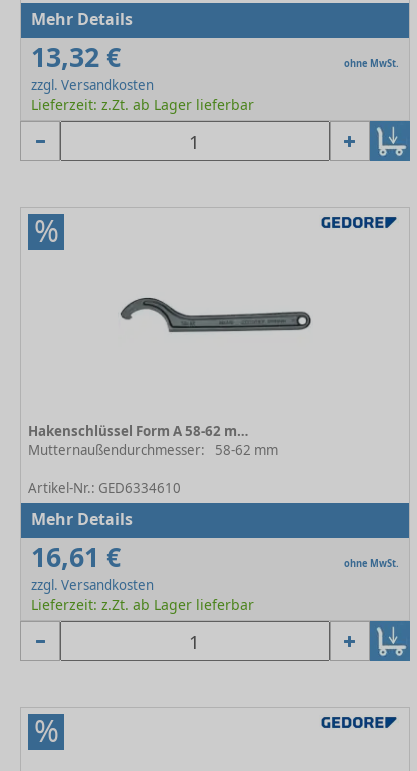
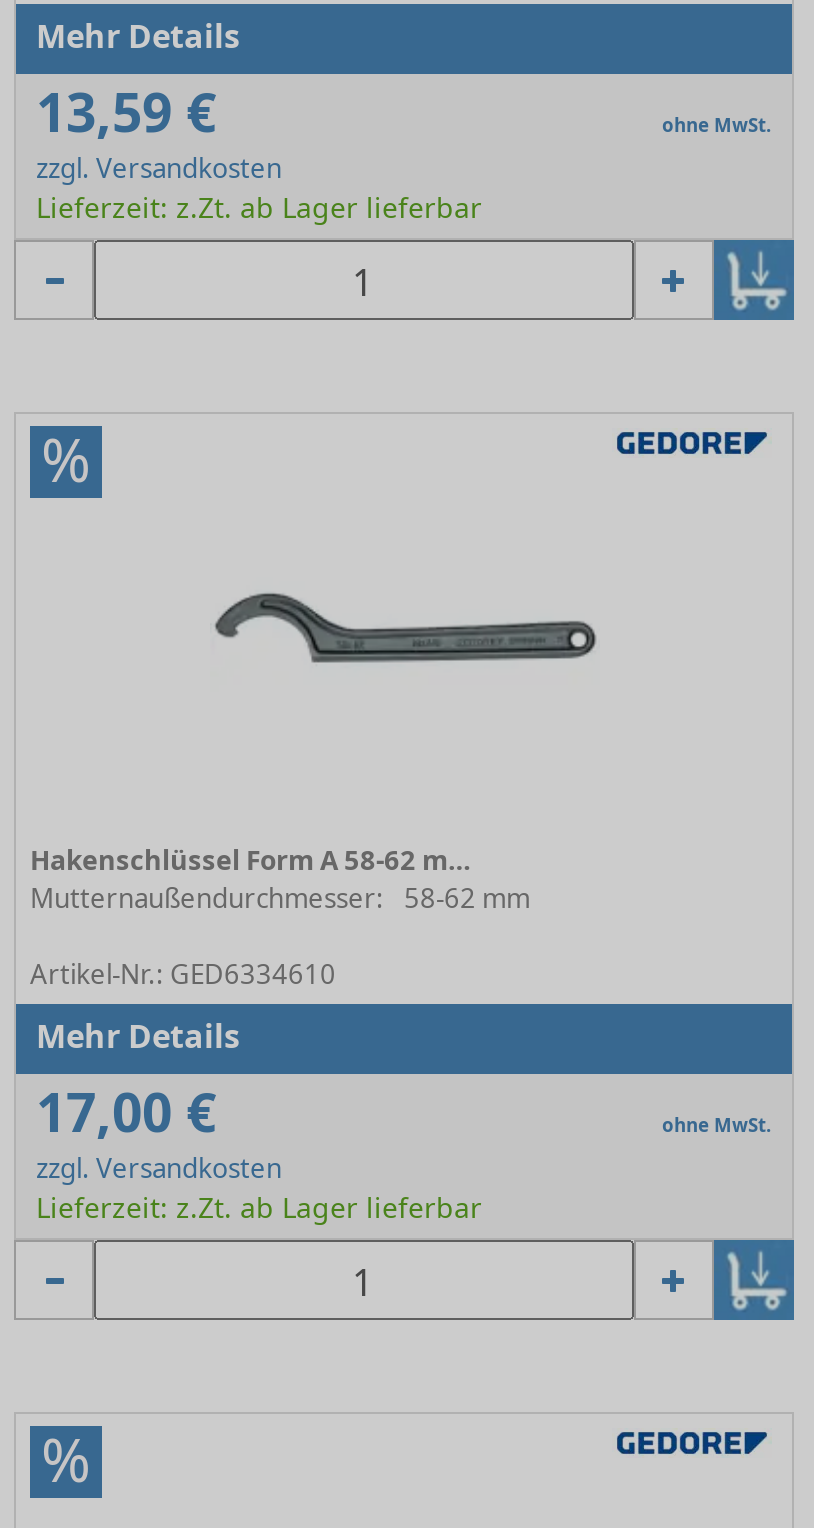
- 13,32 €
+ 13,59 €

- 16,61 €
+ 17,00 €
